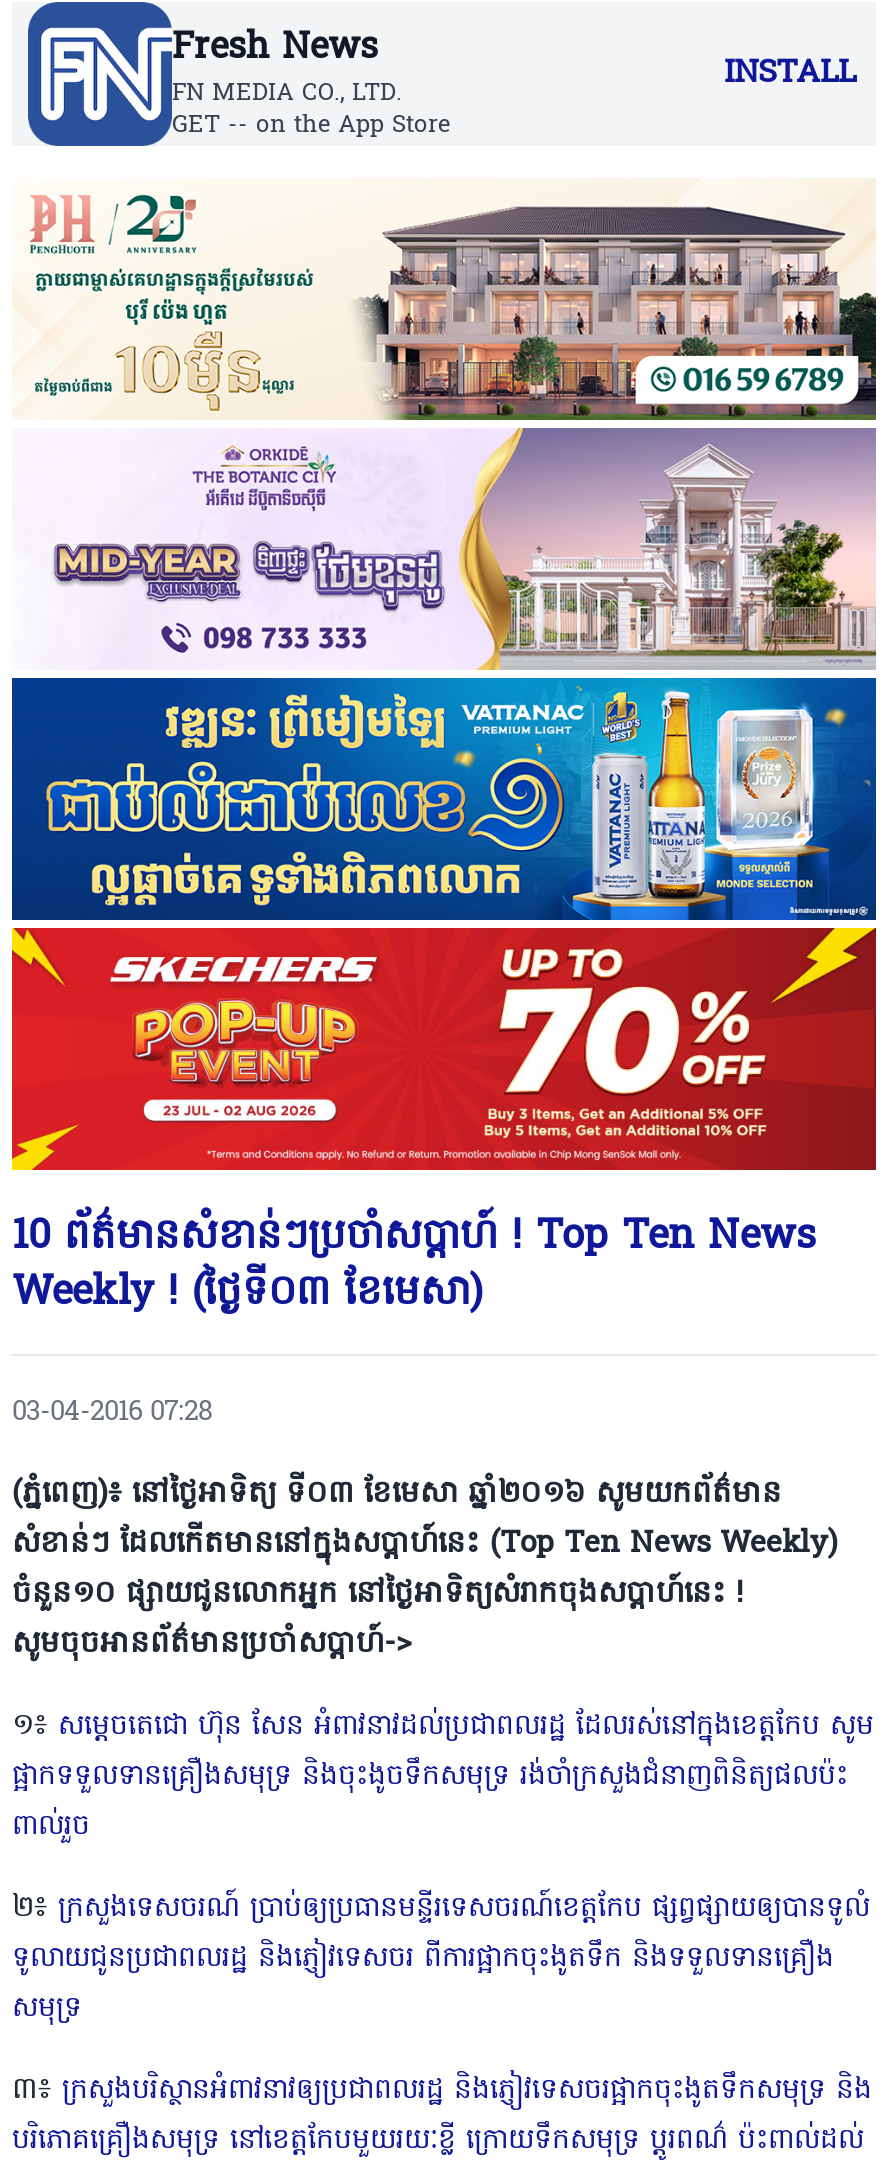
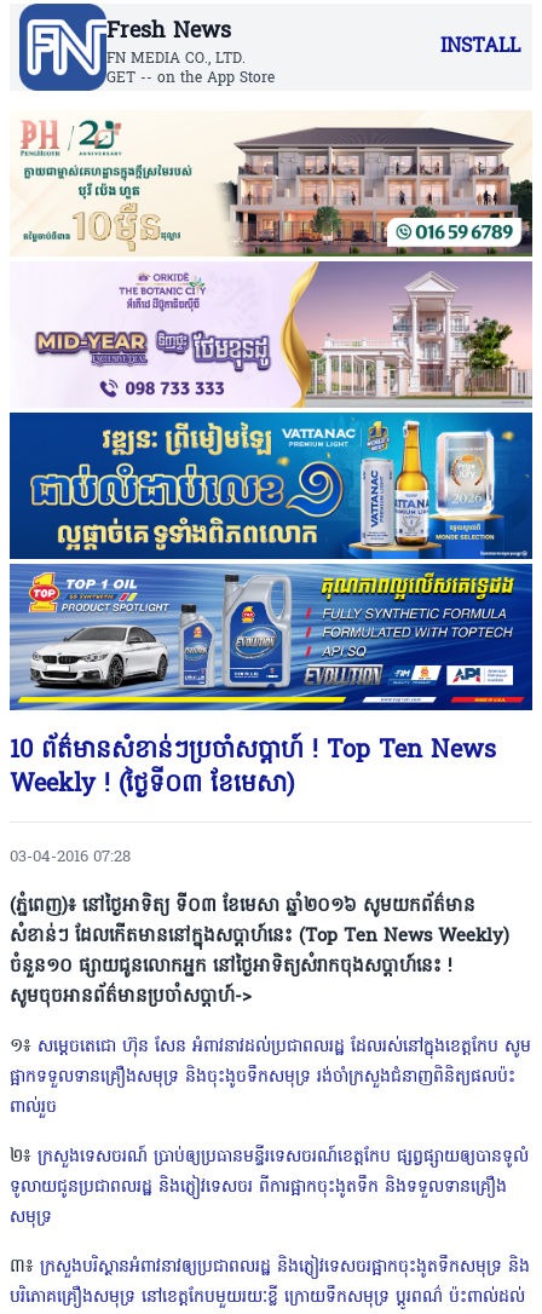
- [image]
+ [image]
